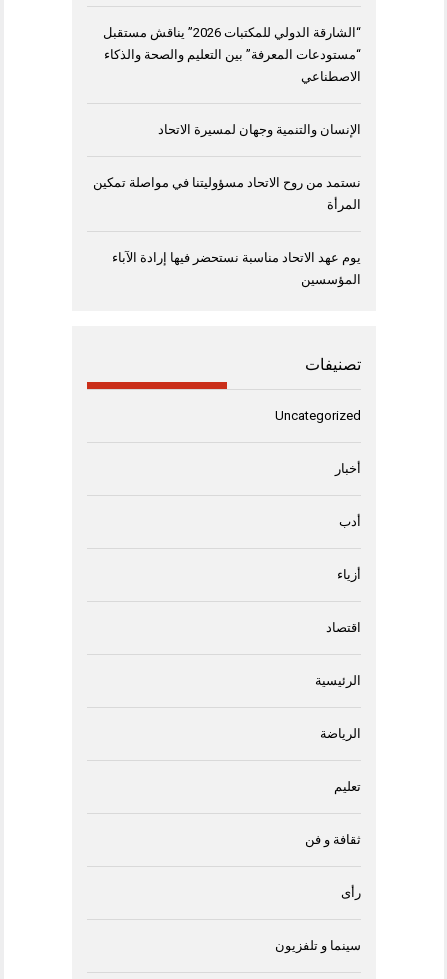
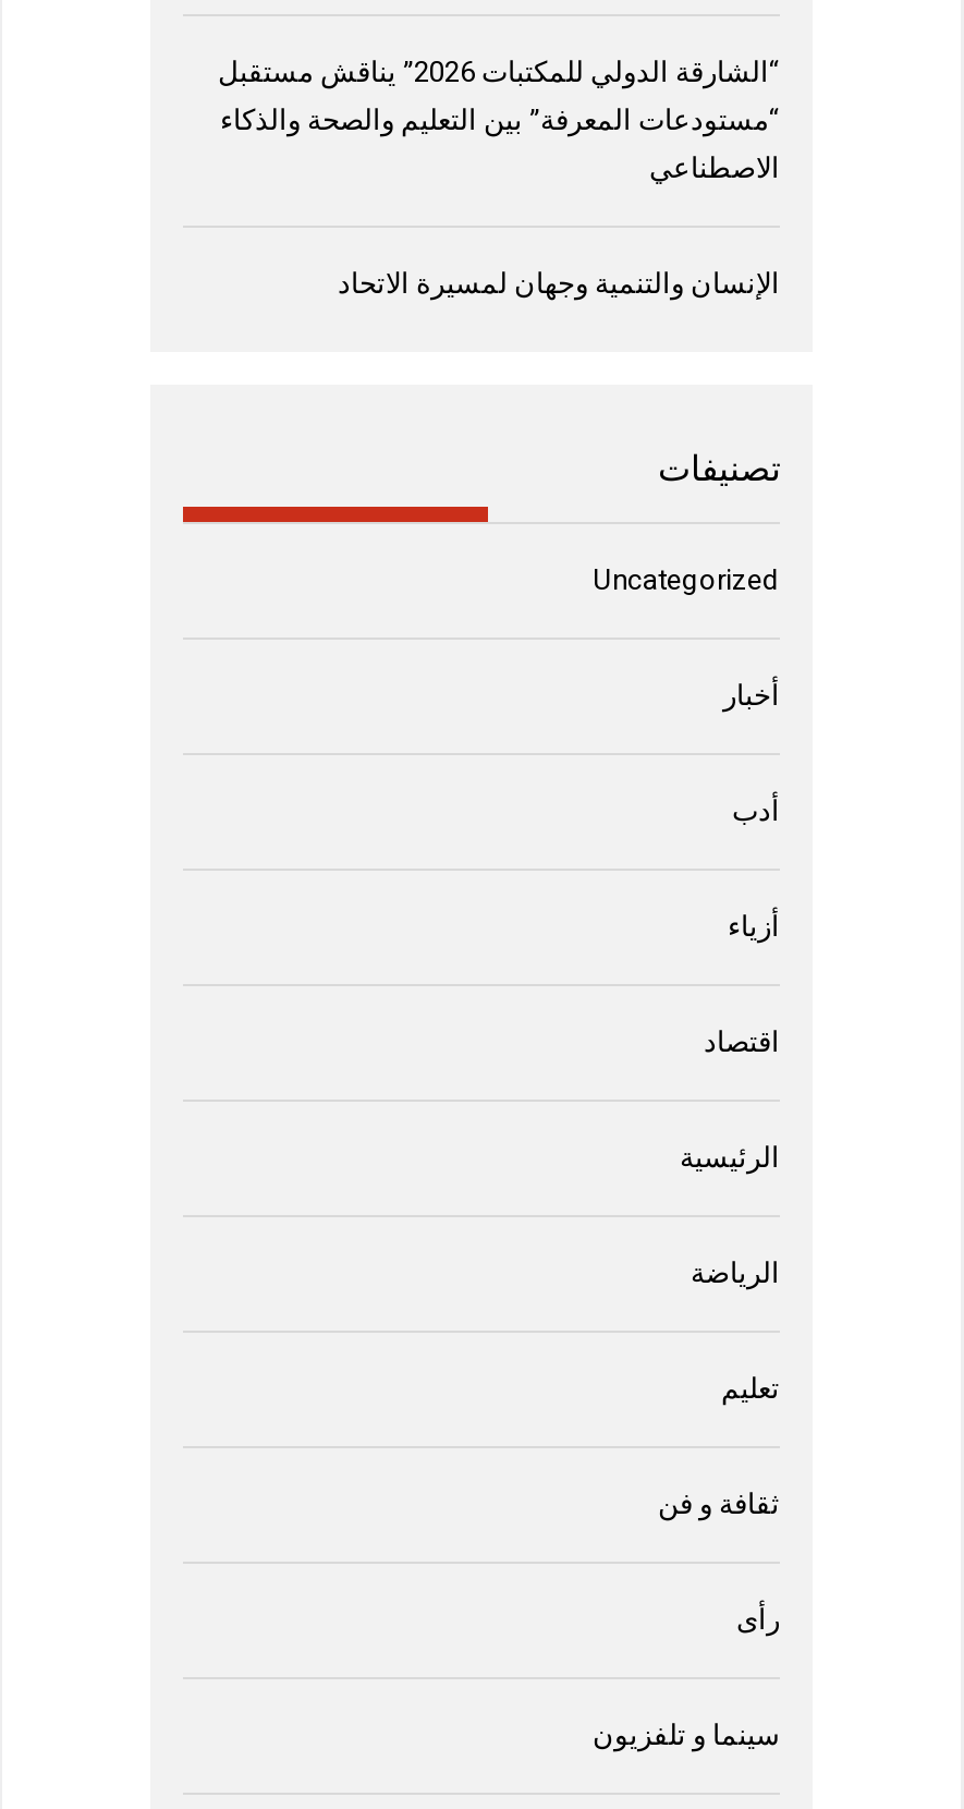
- نستمد من روح الاتحاد مسؤوليتنا في مواصلة تمكين
- المرأة

- يوم عهد الاتحاد مناسبة نستحضر فيها إرادة الآباء
- المؤسسين
